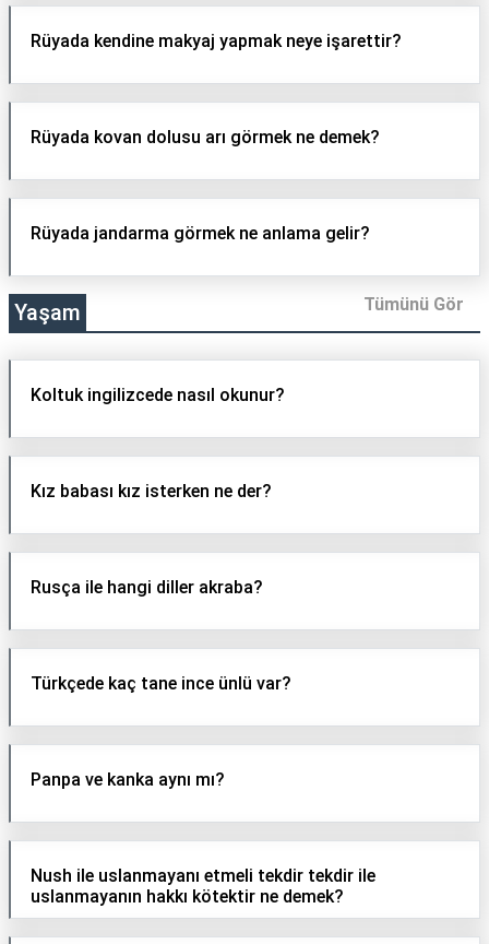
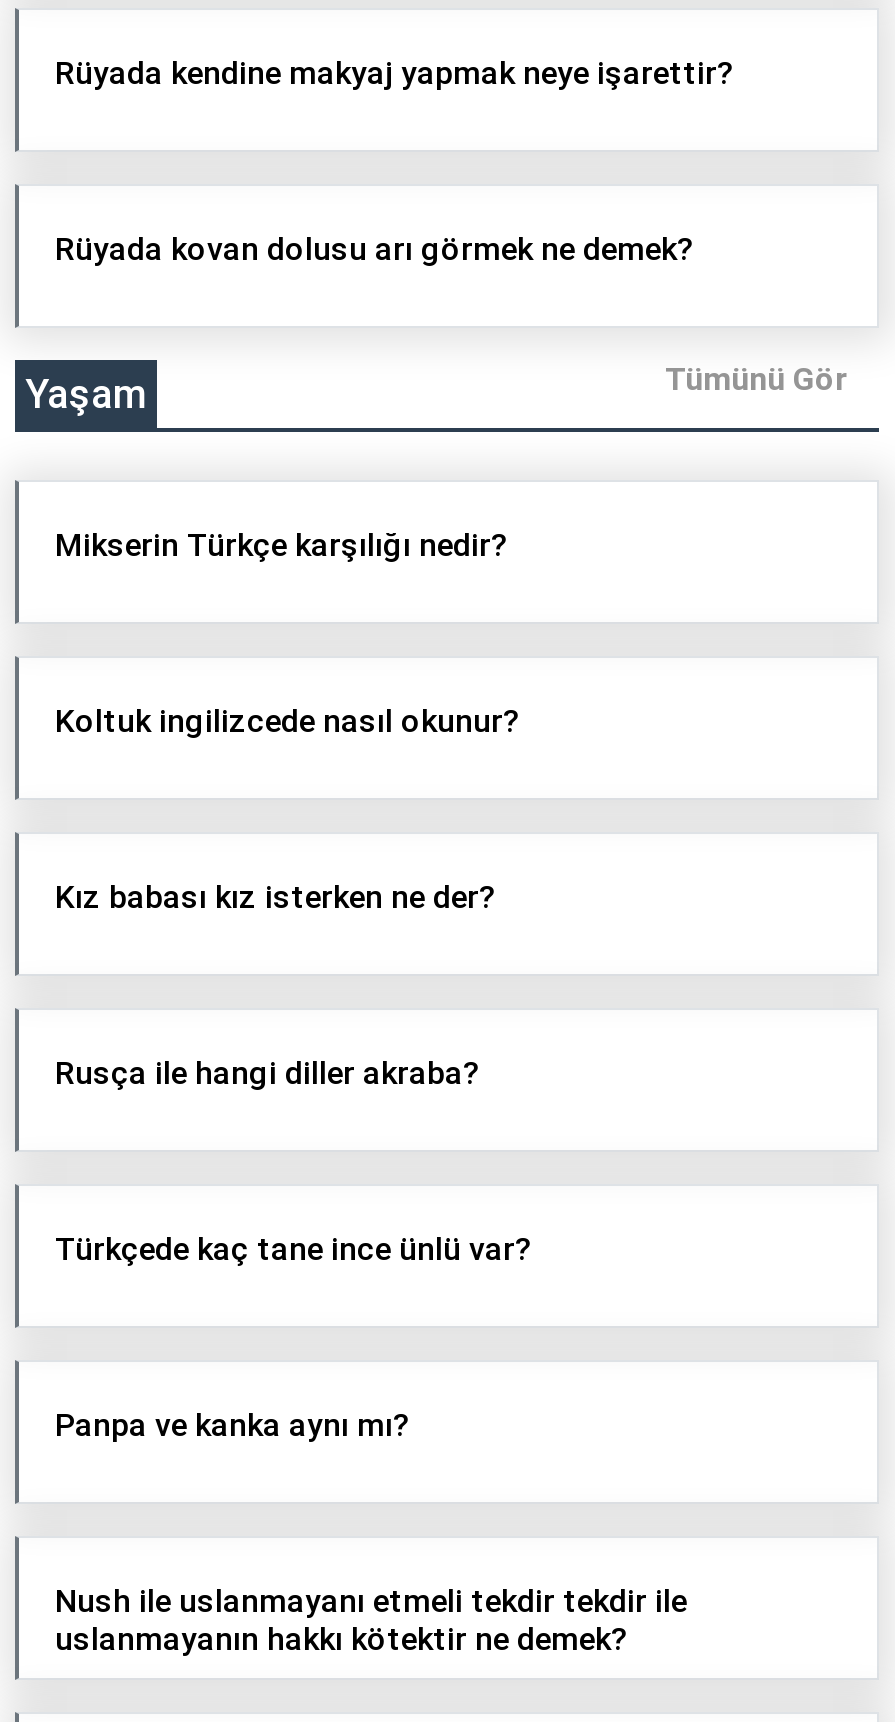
- Rüyada jandarma görmek ne anlama gelir?

moved up: Yaşam | Tümünü Gör

+ Mikserin Türkçe karşılığı nedir?
